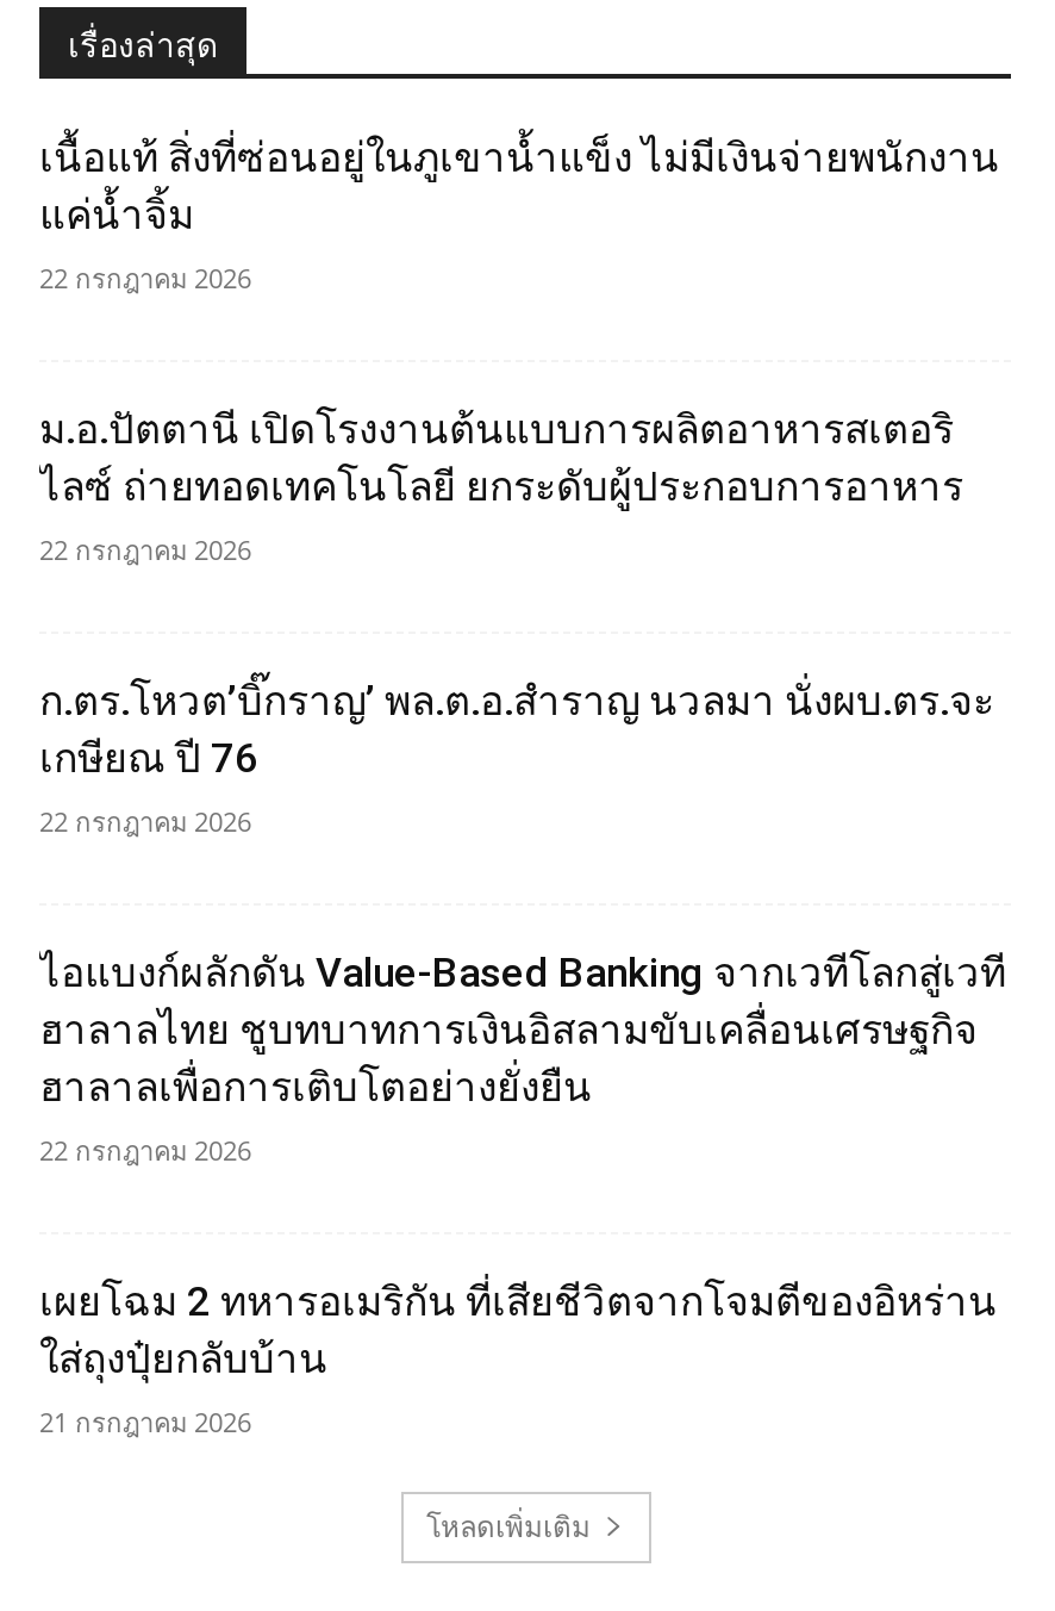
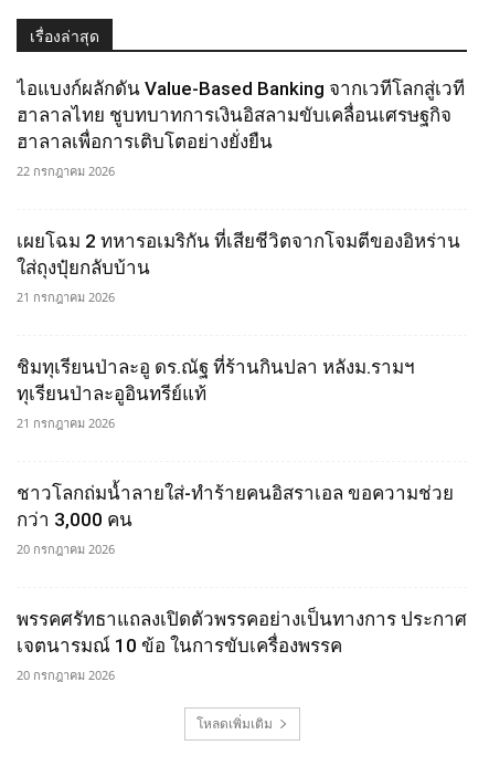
- เนื้อแท้ สิ่งที่ซ่อนอยู่ในภูเขาน้ำแข็ง ไม่มีเงินจ่ายพนักงาน
- แค่น้ำจิ้ม
- 22 กรกฎาคม 2026
- ม.อ.ปัตตานี เปิดโรงงานต้นแบบการผลิตอาหารสเตอริ
- ไลซ์ ถ่ายทอดเทคโนโลยี ยกระดับผู้ประกอบการอาหาร
- 22 กรกฎาคม 2026
- ก.ตร.โหวต’บิ๊กราญ’ พล.ต.อ.สำราญ นวลมา นั่งผบ.ตร.จะ
- เกษียณ ปี 76
- 22 กรกฎาคม 2026

moved up: ไอแบงก์ผลักดัน Value-Based Banking จากเวทีโลกสู่เวที | ฮาลาลไทย ชูบทบาทการเงินอิสลามขับเคลื่อนเศรษฐกิจ | ฮาลาลเพื่อการเติบโตอย่างยั่งยืน | 22 กรกฎาคม 2026 | เผยโฉม 2 ทหารอเมริกัน ที่เสียชีวิตจากโจมตีของอิหร่าน | ใส่ถุงปุ๋ยกลับบ้าน | 21 กรกฎาคม 2026

+ ชิมทุเรียนป่าละอู ดร.ณัฐ ที่ร้านกินปลา หลังม.รามฯ
+ ทุเรียนป่าละอูอินทรีย์แท้
+ 21 กรกฎาคม 2026
+ ชาวโลกถ่มน้ำลายใส่-ทำร้ายคนอิสราเอล ขอความช่วย
+ กว่า 3,000 คน
+ 20 กรกฎาคม 2026
+ พรรคศรัทธาแถลงเปิดตัวพรรคอย่างเป็นทางการ ประกาศ
+ เจตนารมณ์ 10 ข้อ ในการขับเครื่องพรรค
+ 20 กรกฎาคม 2026
